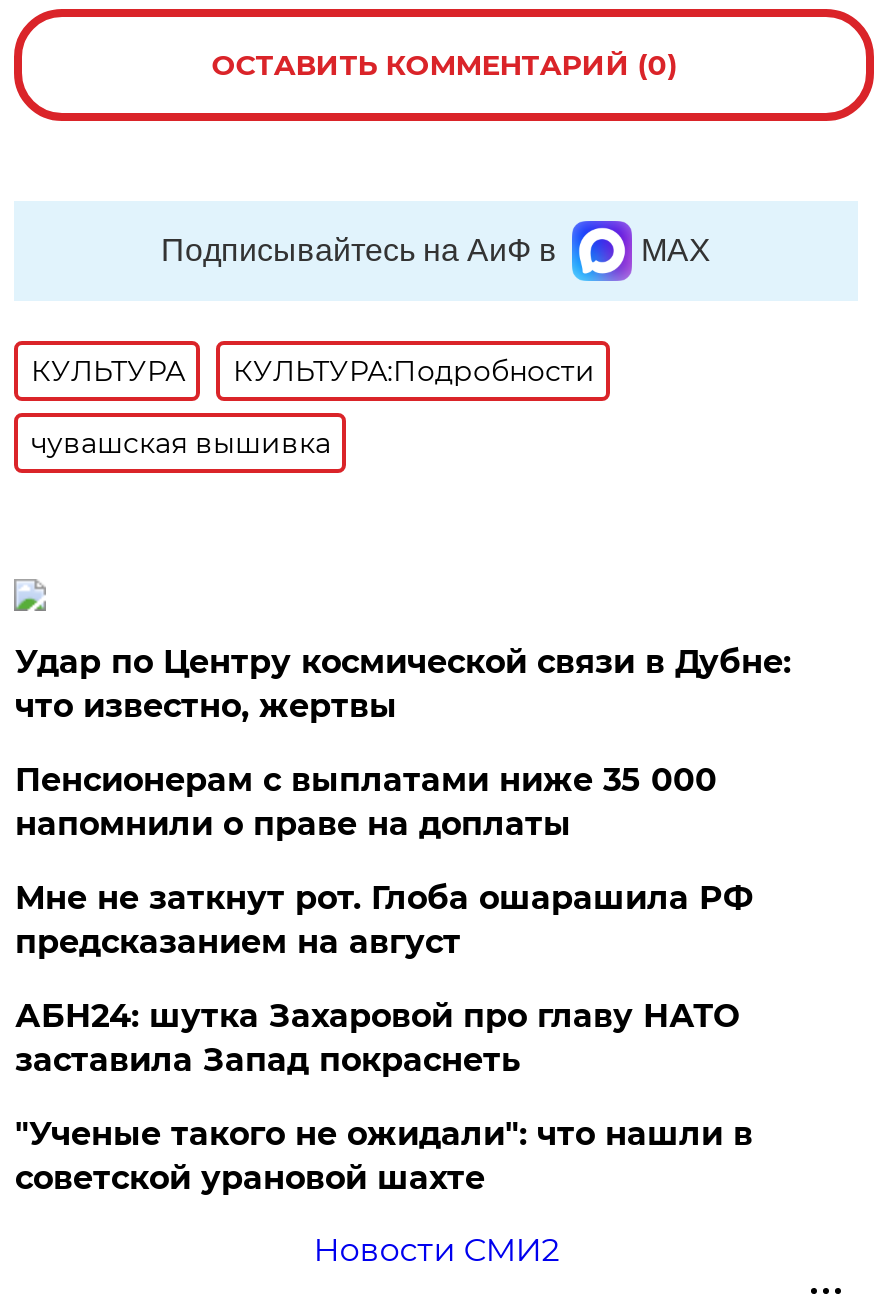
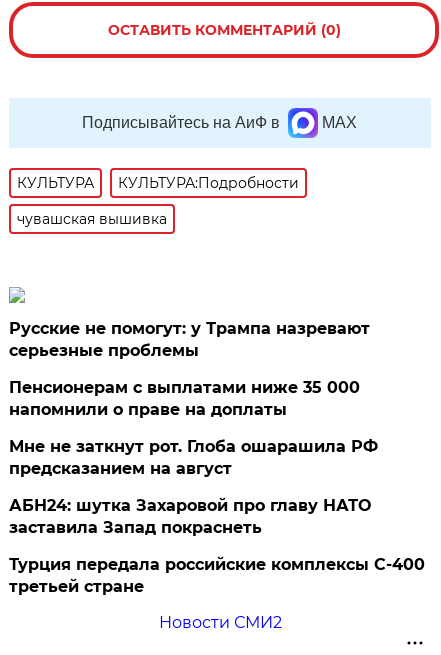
- Удар по Центру космической связи в Дубне:
- что известно, жертвы
+ Русские не помогут: у Трампа назревают
+ серьезные проблемы

- "Ученые такого не ожидали": что нашли в
- советской урановой шахте
+ Турция передала российские комплексы С-400
+ третьей стране
